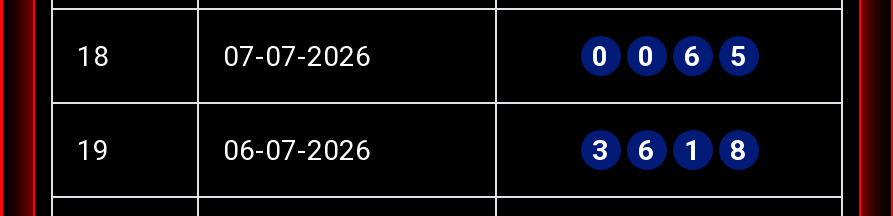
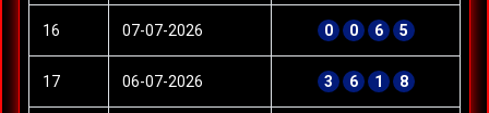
- 18
+ 16

- 19
+ 17
